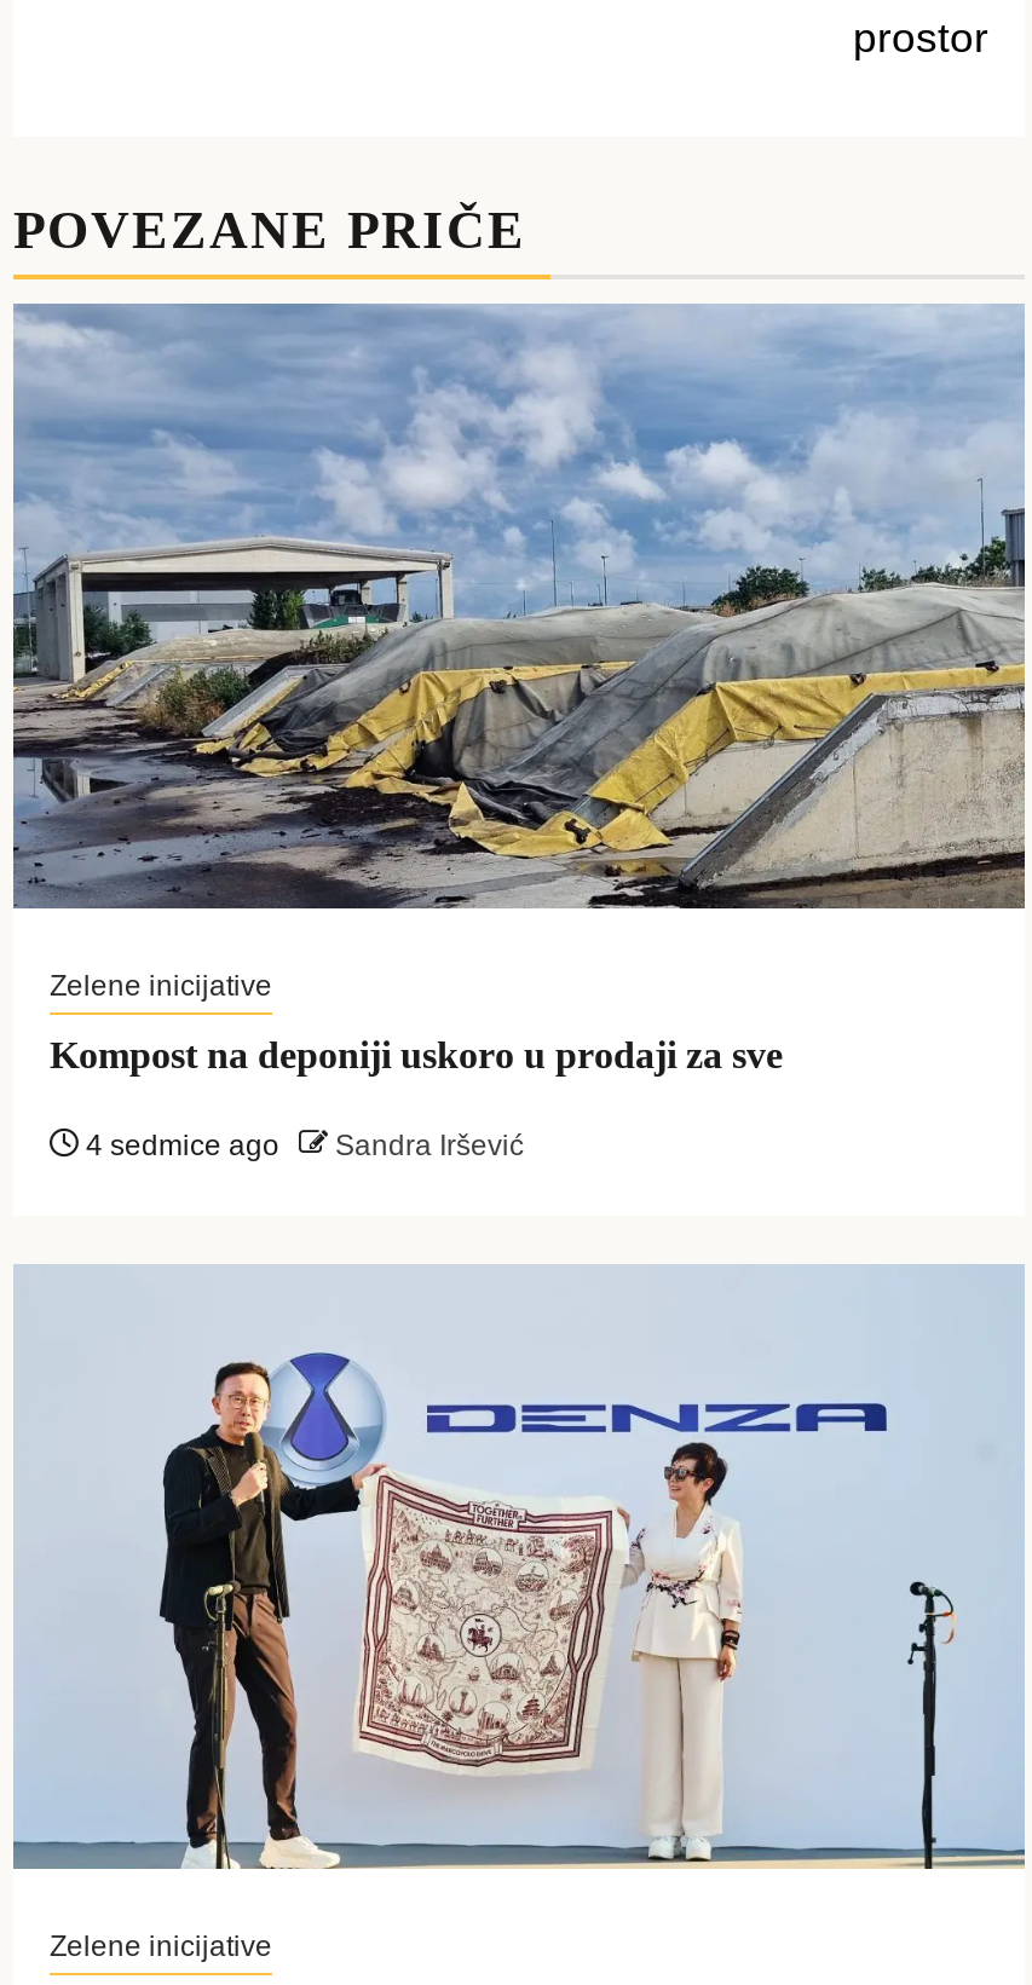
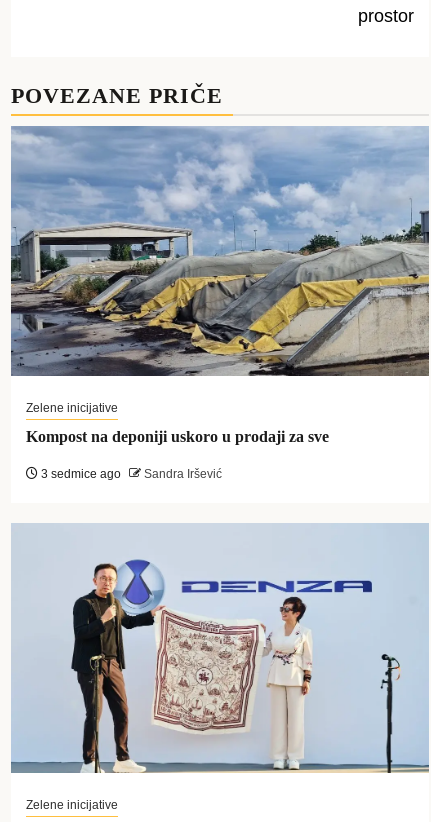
- 4 sedmice ago Sandra Iršević
+ 3 sedmice ago Sandra Iršević
